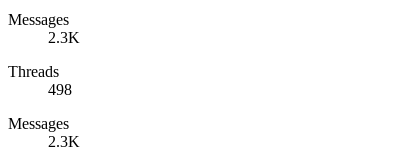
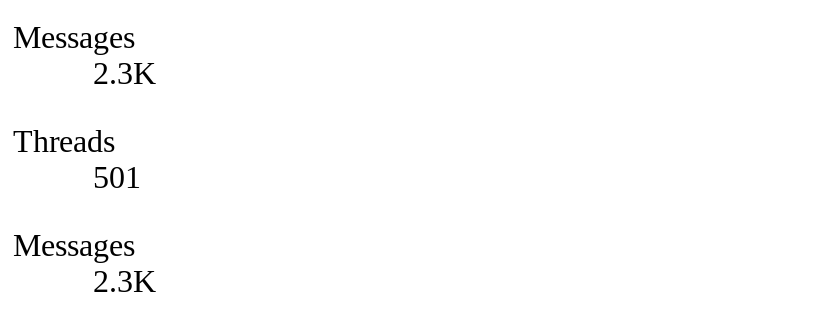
- 498
+ 501
